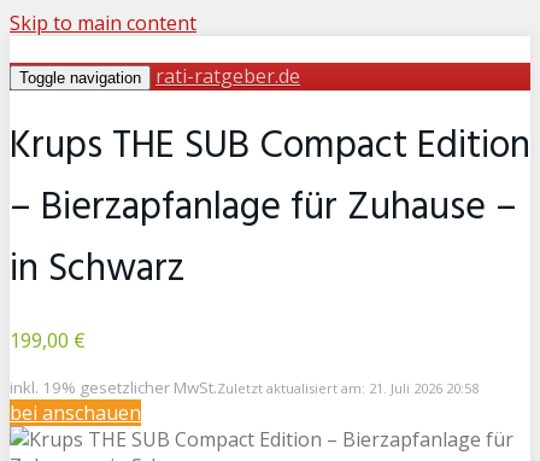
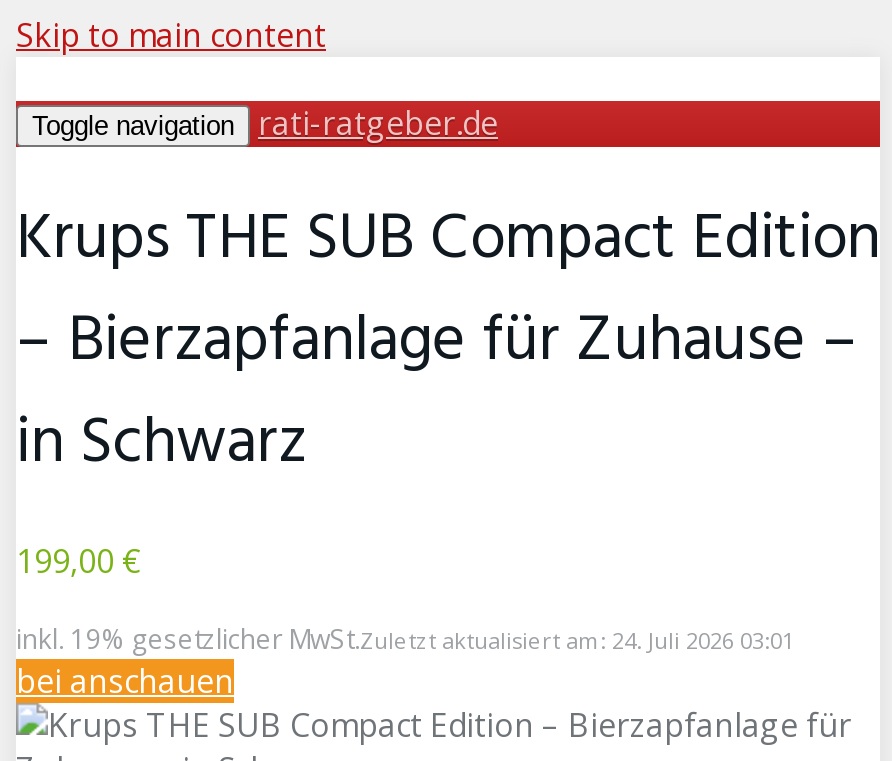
- inkl. 19% gesetzlicher MwSt.Zuletzt aktualisiert am: 21. Juli 2026 20:58
+ inkl. 19% gesetzlicher MwSt.Zuletzt aktualisiert am: 24. Juli 2026 03:01
